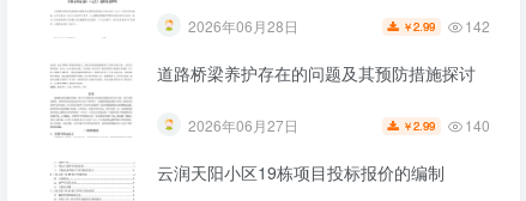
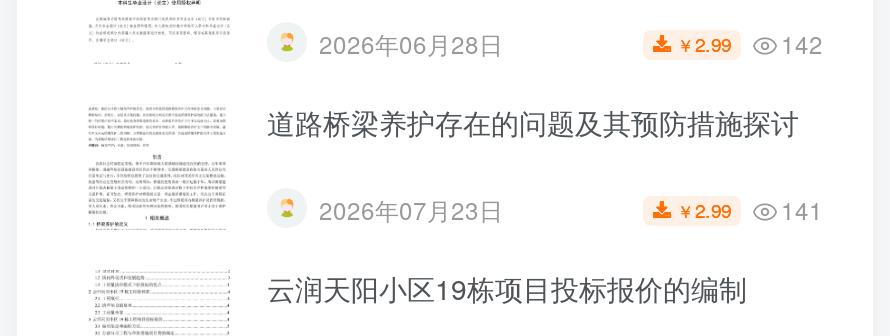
- 2026年06月27日
+ 2026年07月23日

- ￥2.99 140
+ ￥2.99 141
